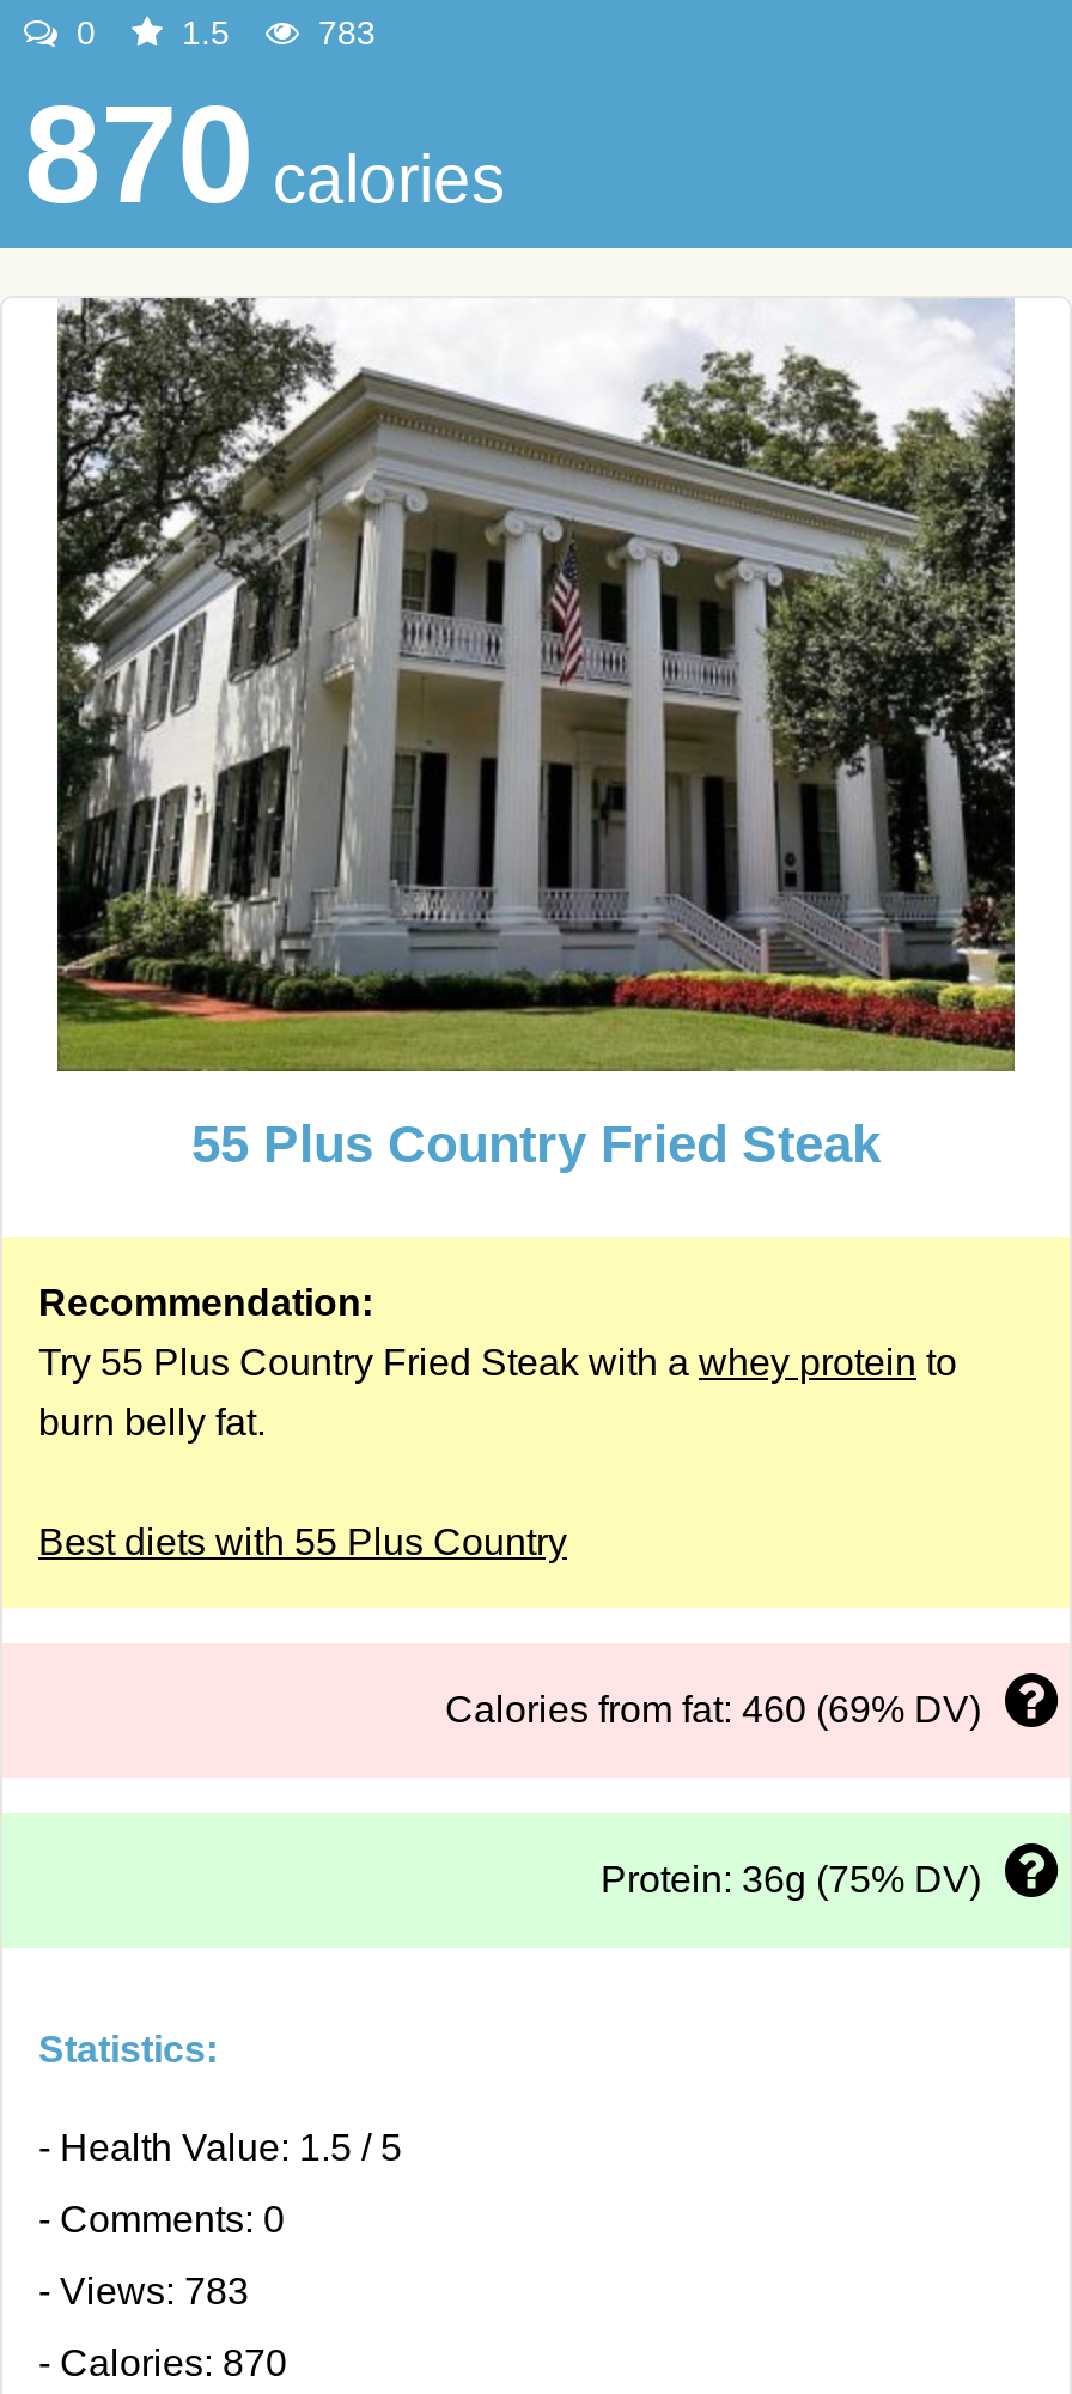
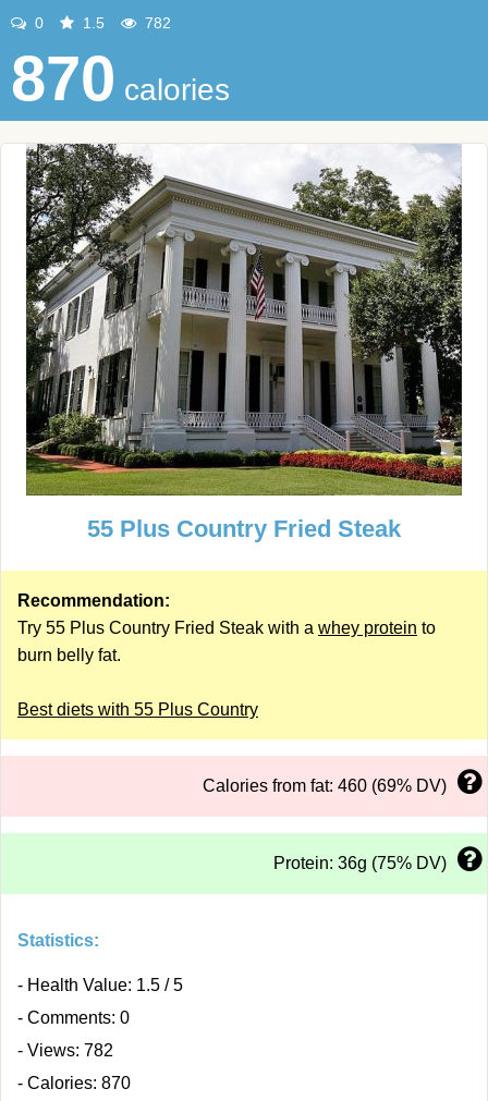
- 783
+ 782

- - Views: 783
+ - Views: 782
